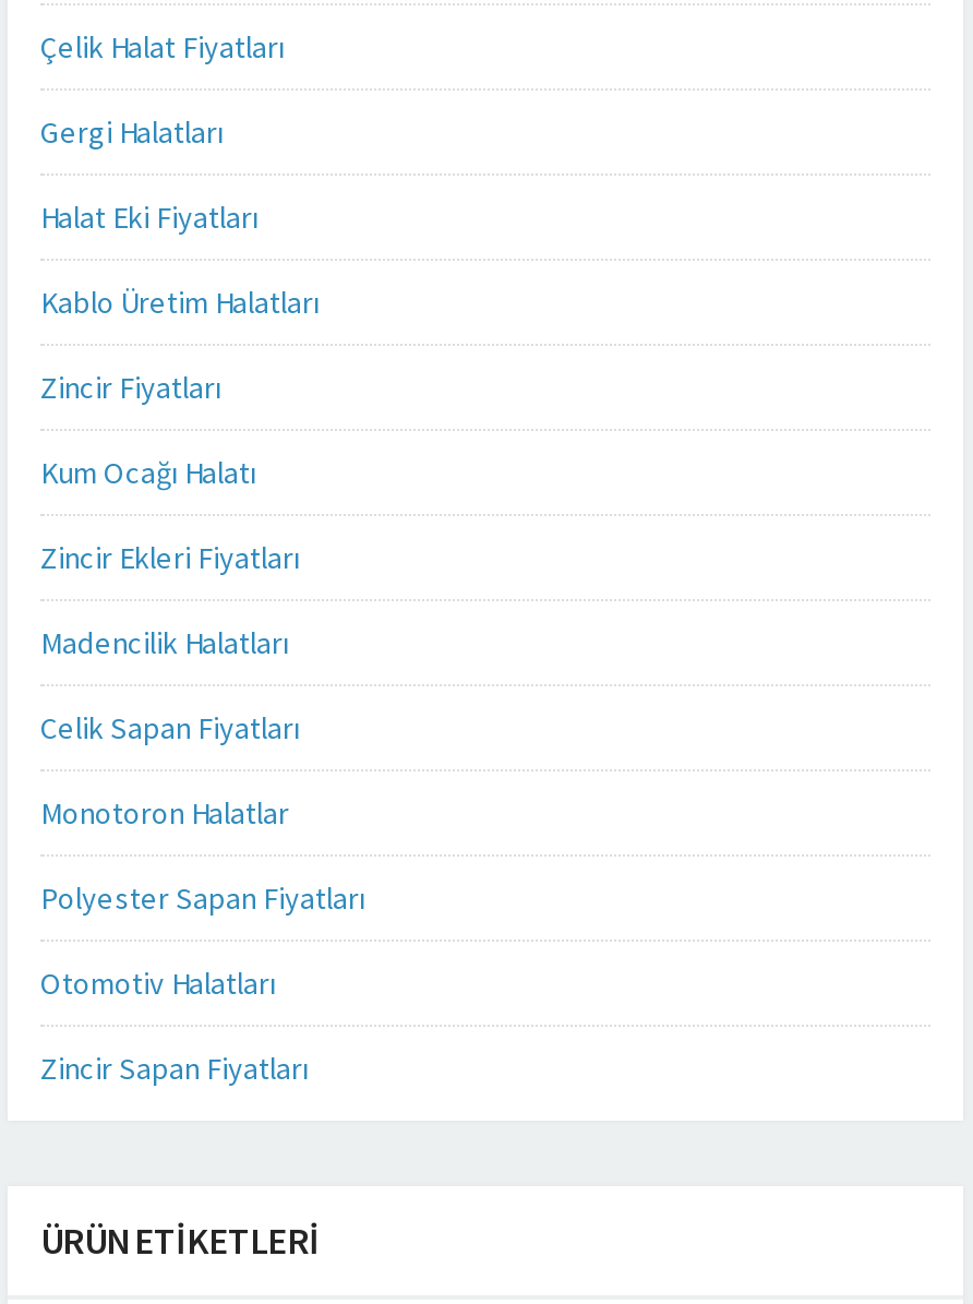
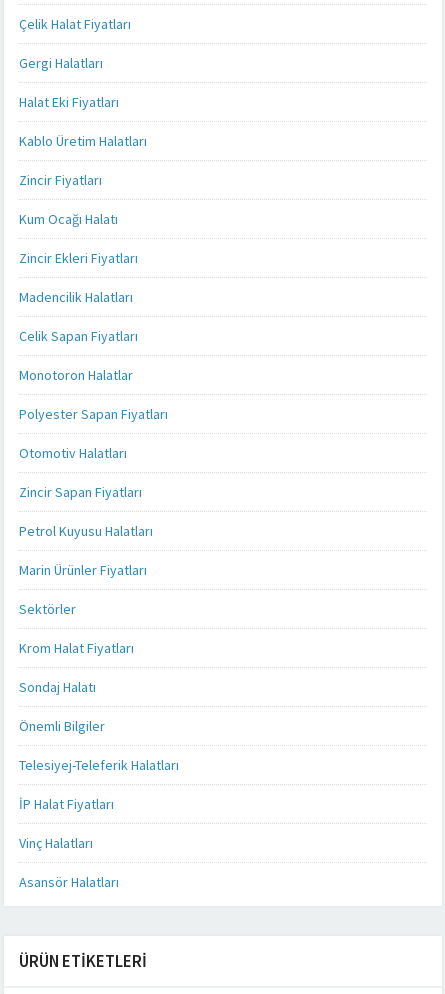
+ Petrol Kuyusu Halatları
+ Marin Ürünler Fiyatları
+ Sektörler
+ Krom Halat Fiyatları
+ Sondaj Halatı
+ Önemli Bilgiler
+ Telesiyej-Teleferik Halatları
+ İP Halat Fiyatları
+ Vinç Halatları
+ Asansör Halatları
